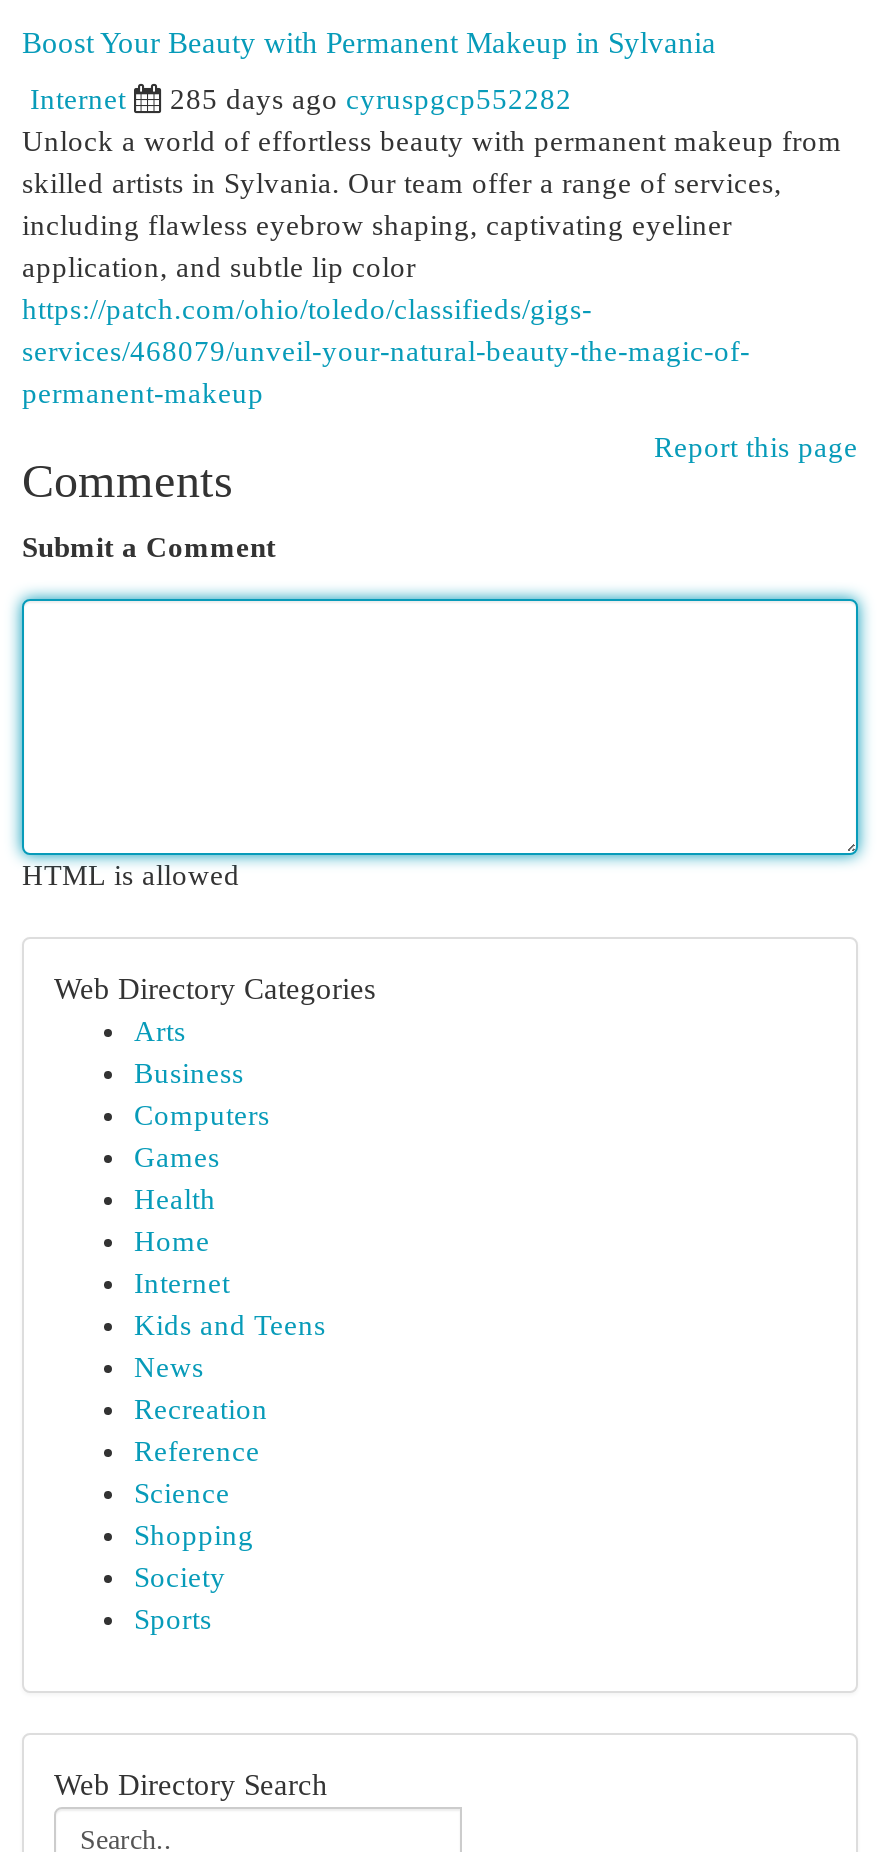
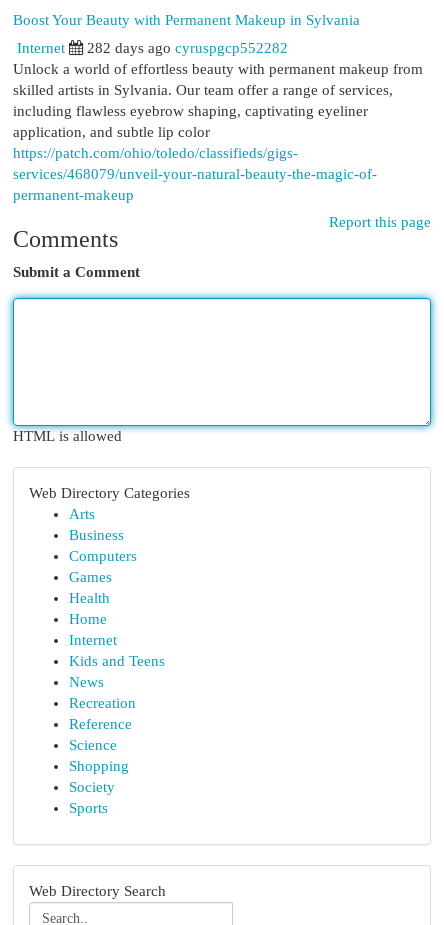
- 285 days ago cyruspgcp552282
+ 282 days ago cyruspgcp552282
